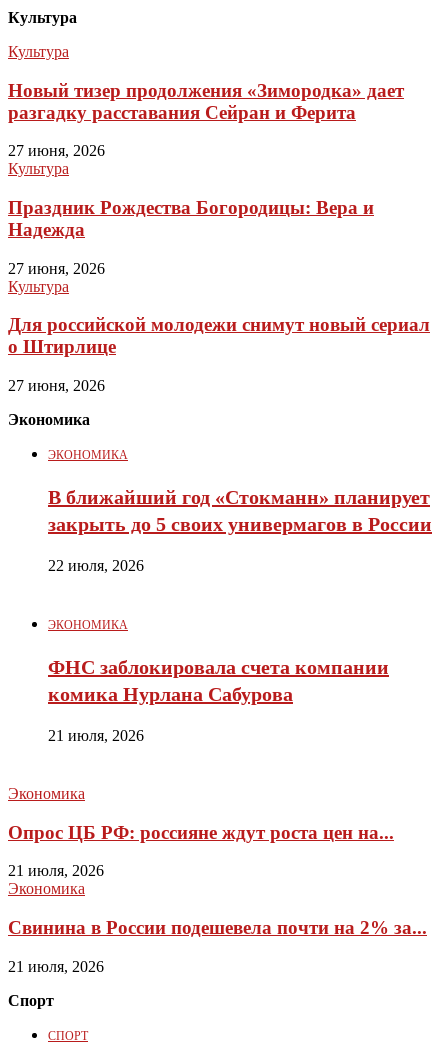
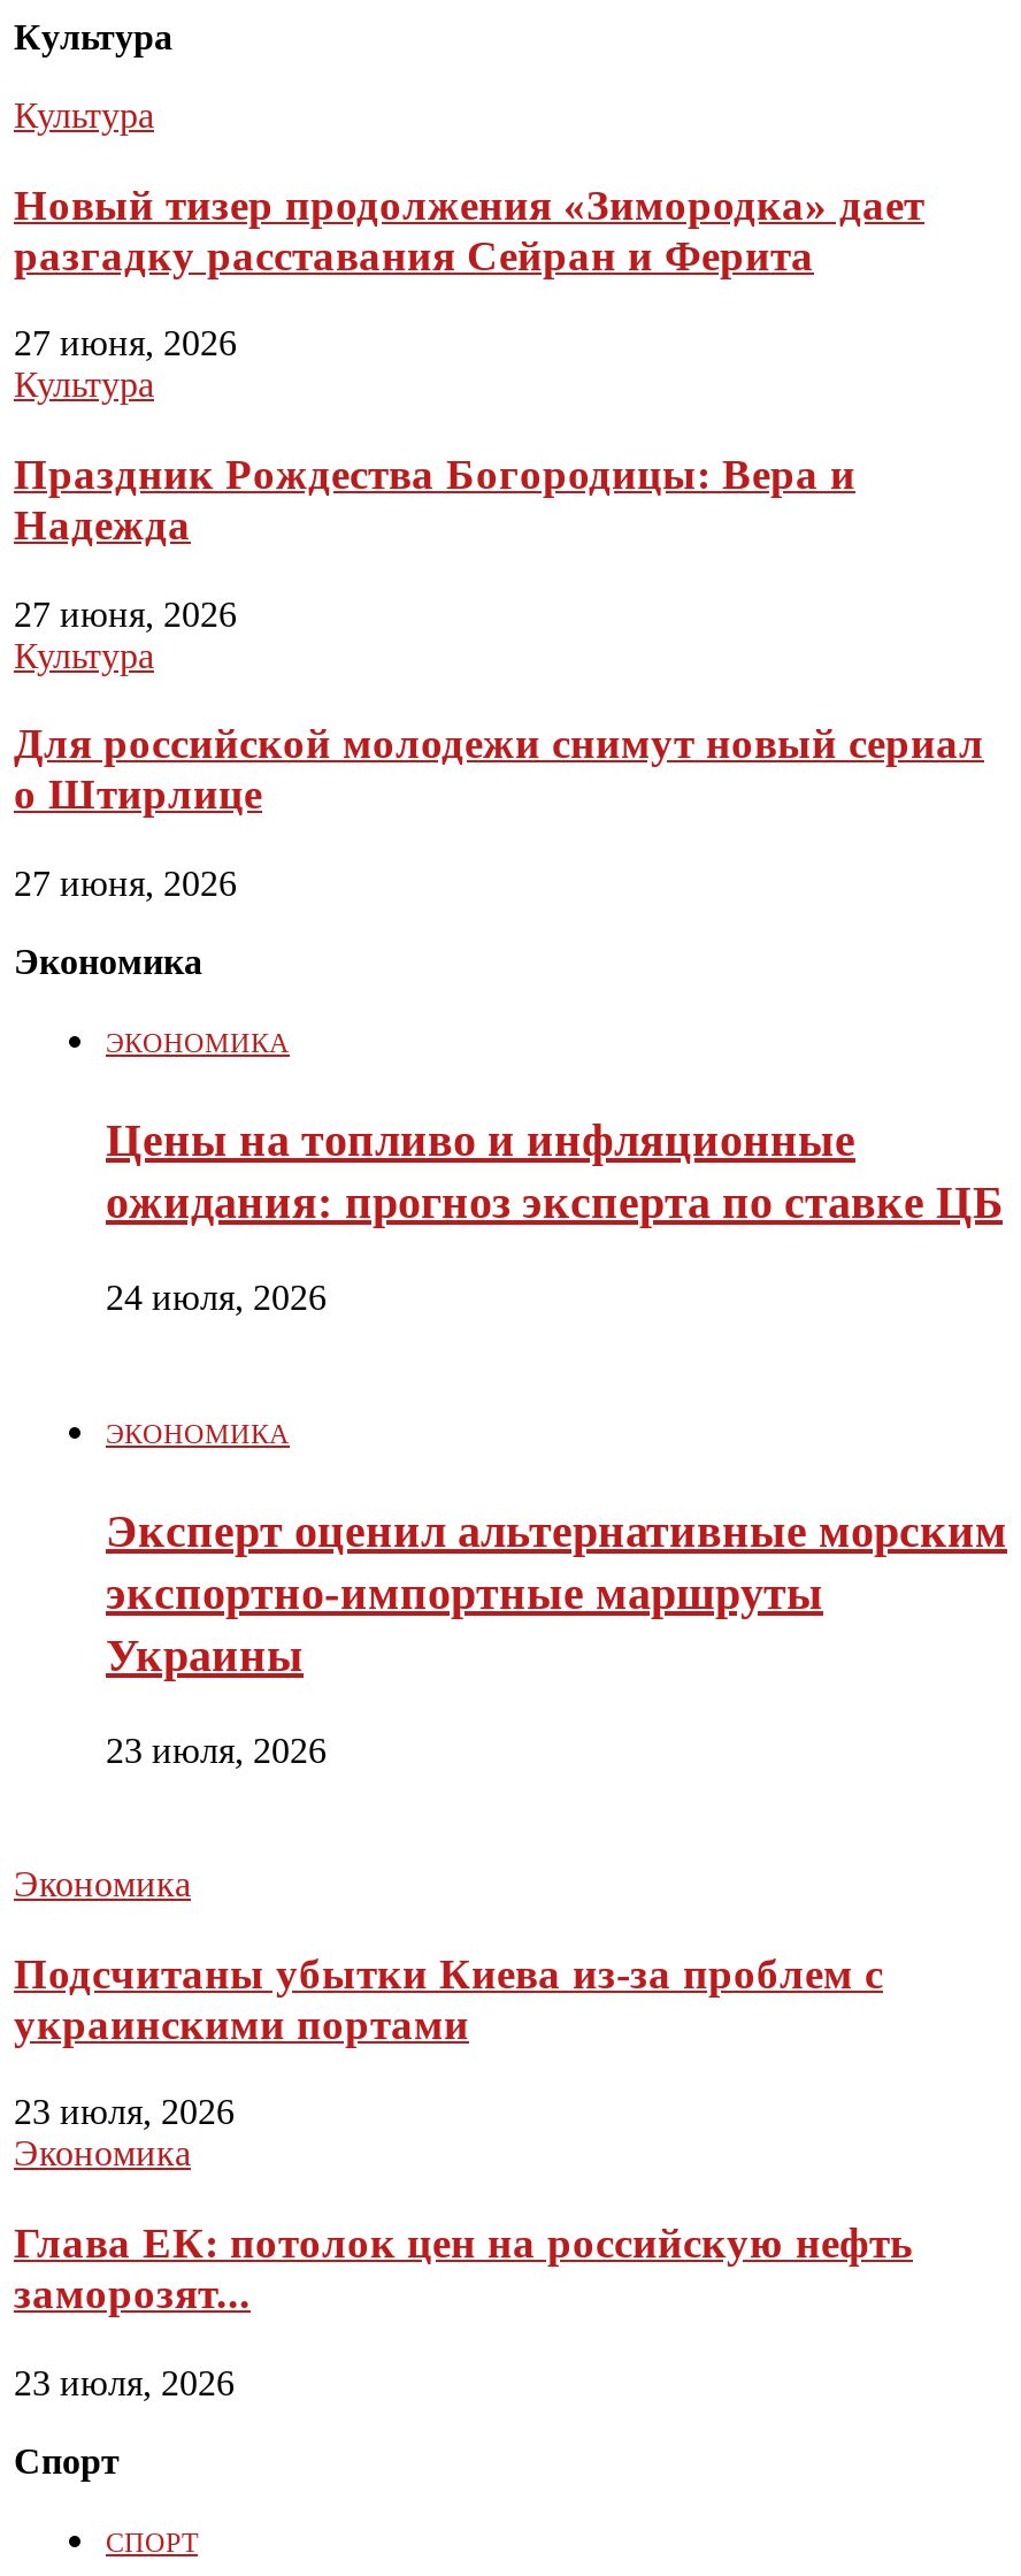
- В ближайший год «Стокманн» планирует
- закрыть до 5 своих универмагов в России
+ Цены на топливо и инфляционные
+ ожидания: прогноз эксперта по ставке ЦБ

- 22 июля, 2026
+ 24 июля, 2026

- ФНС заблокировала счета компании
- комика Нурлана Сабурова
+ Эксперт оценил альтернативные морским
+ экспортно-импортные маршруты
+ Украины

- 21 июля, 2026
+ 23 июля, 2026

- Опрос ЦБ РФ: россияне ждут роста цен на...
+ Подсчитаны убытки Киева из-за проблем с
+ украинскими портами

- 21 июля, 2026
+ 23 июля, 2026

- Свинина в России подешевела почти на 2% за...
+ Глава ЕК: потолок цен на российскую нефть
+ заморозят...

- 21 июля, 2026
+ 23 июля, 2026
